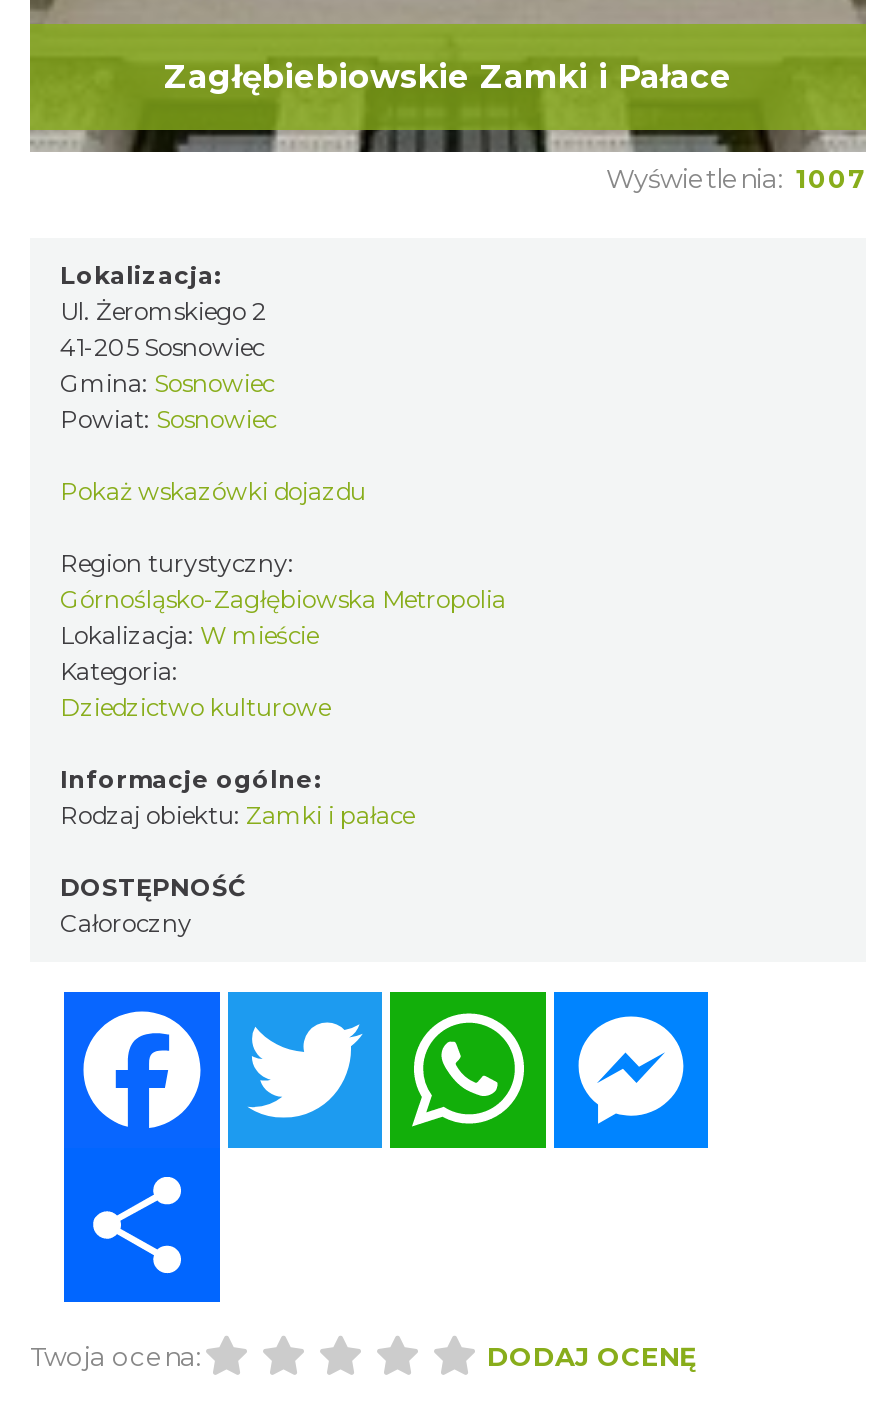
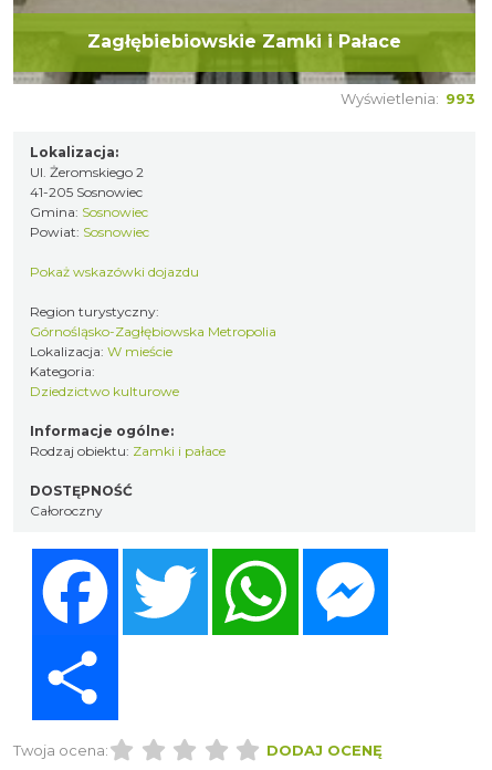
- Wyświetlenia: 1007
+ Wyświetlenia: 993
